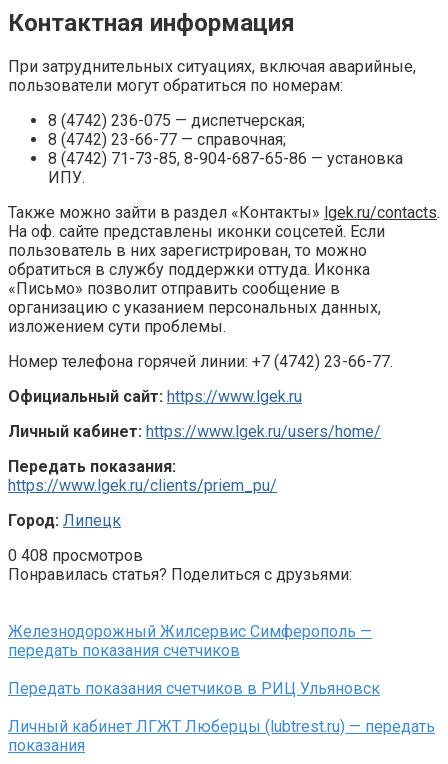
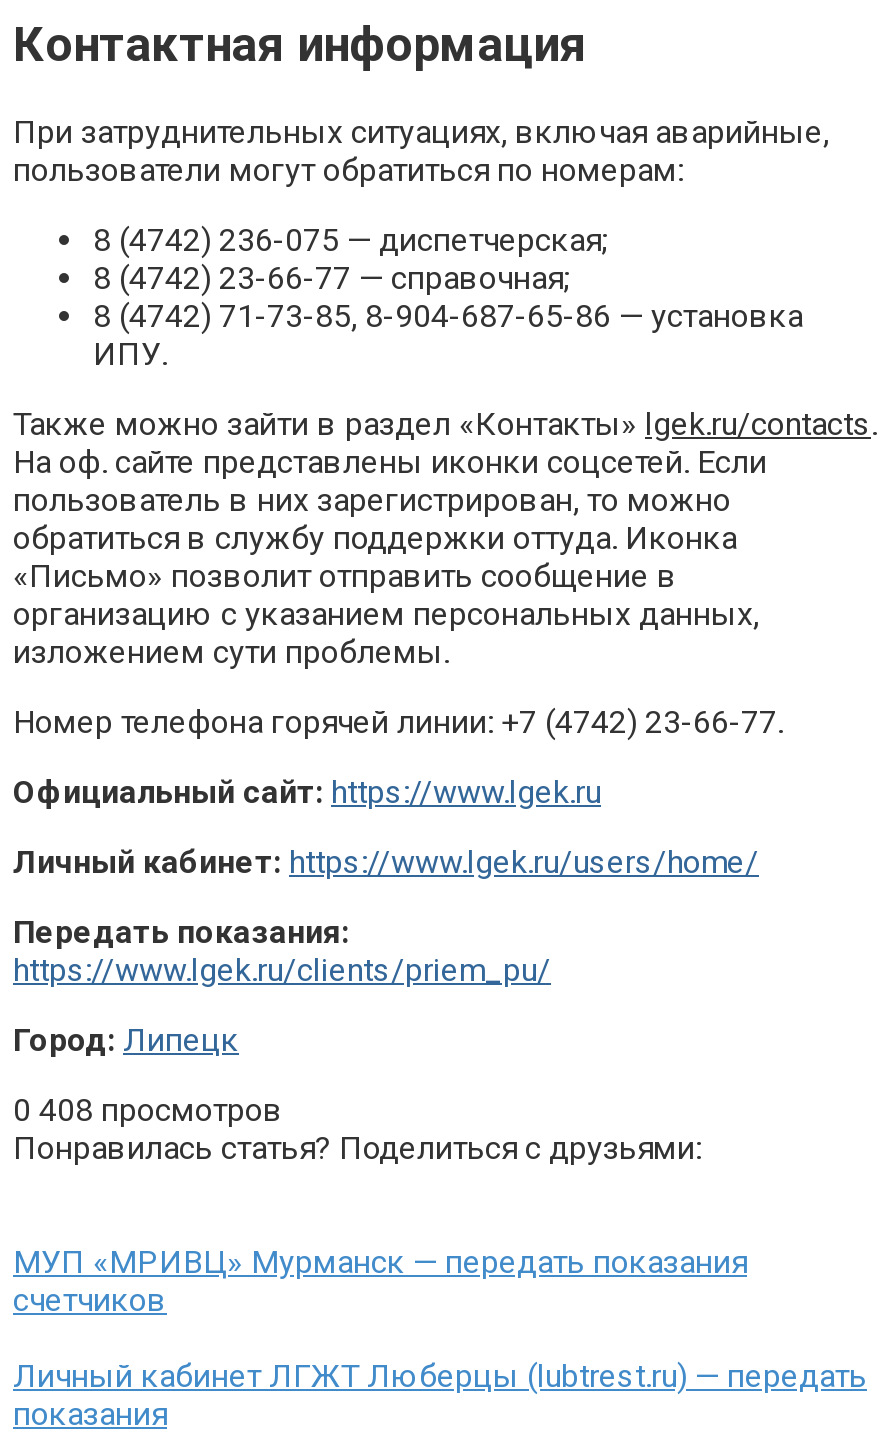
- Железнодорожный Жилсервис Симферополь —
- передать показания счетчиков
- Передать показания счетчиков в РИЦ Ульяновск
+ МУП «МРИВЦ» Мурманск — передать показания
+ счетчиков
